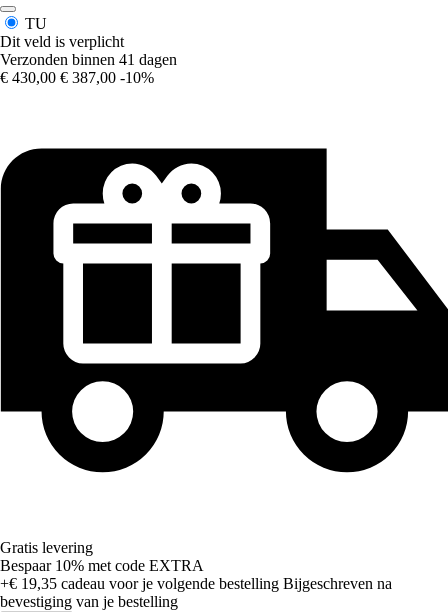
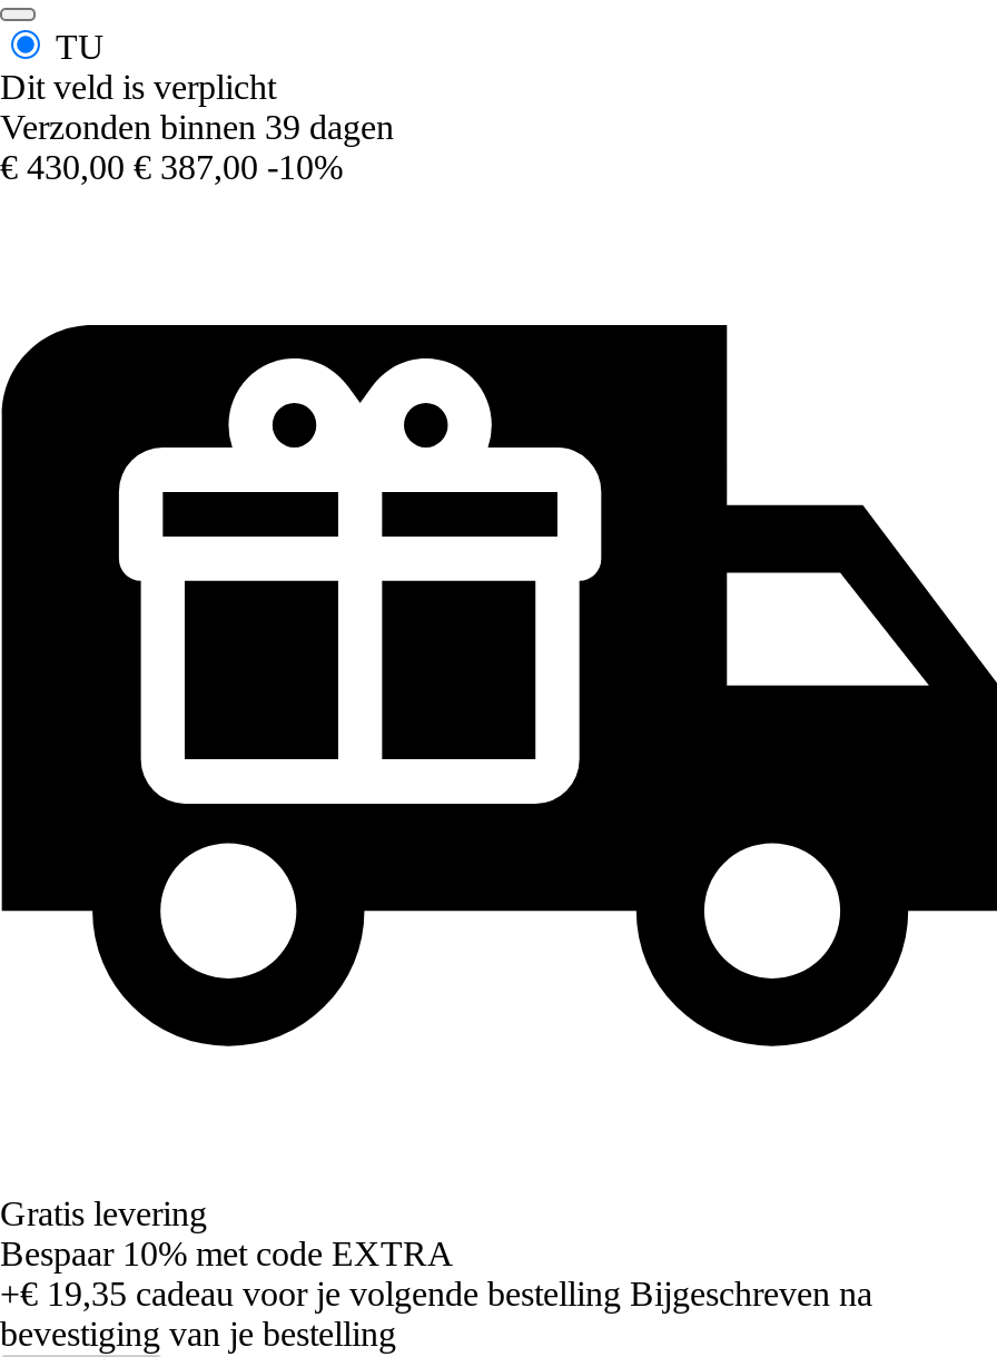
- Verzonden binnen 41 dagen
+ Verzonden binnen 39 dagen
